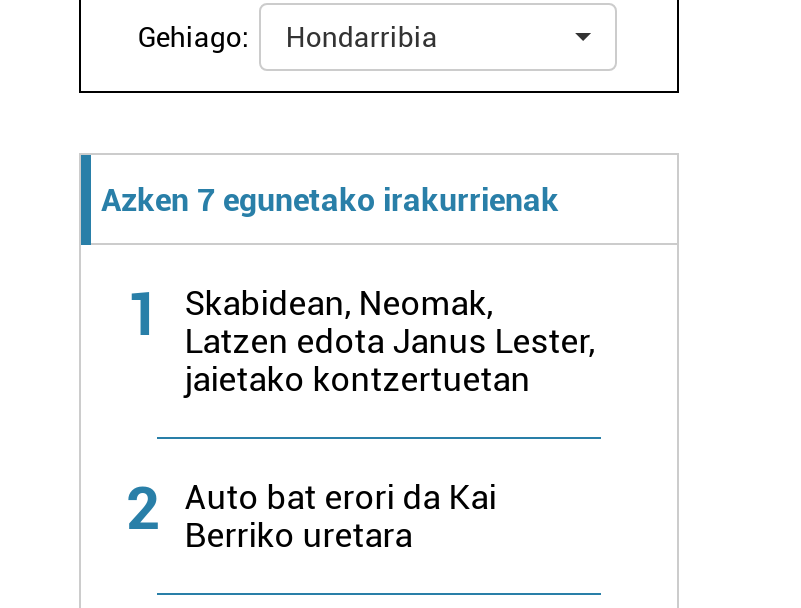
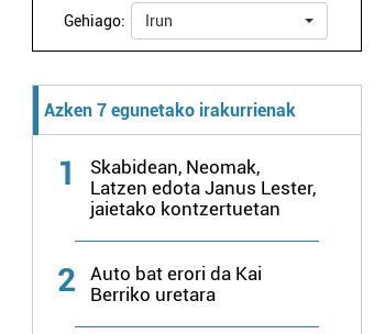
- Hondarribia
+ Irun
